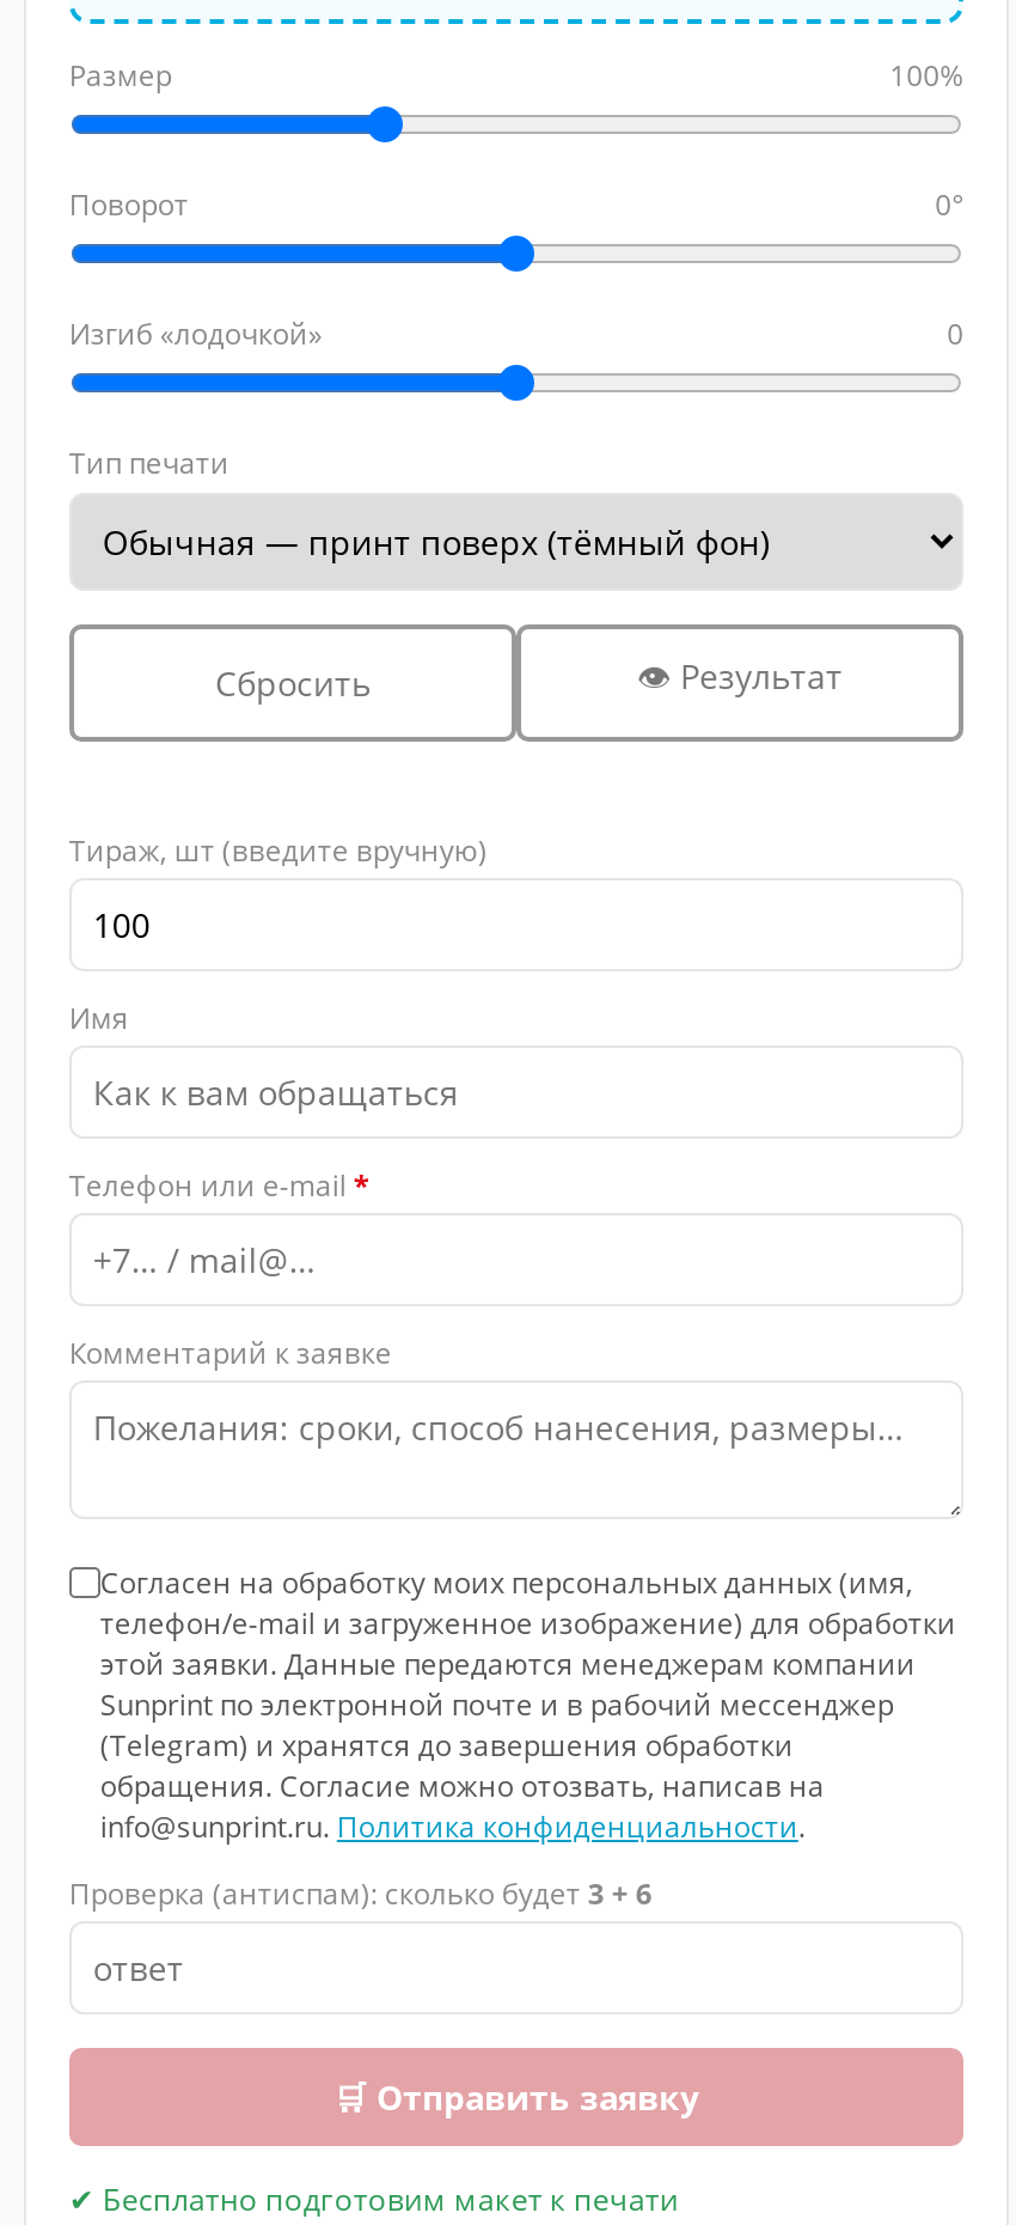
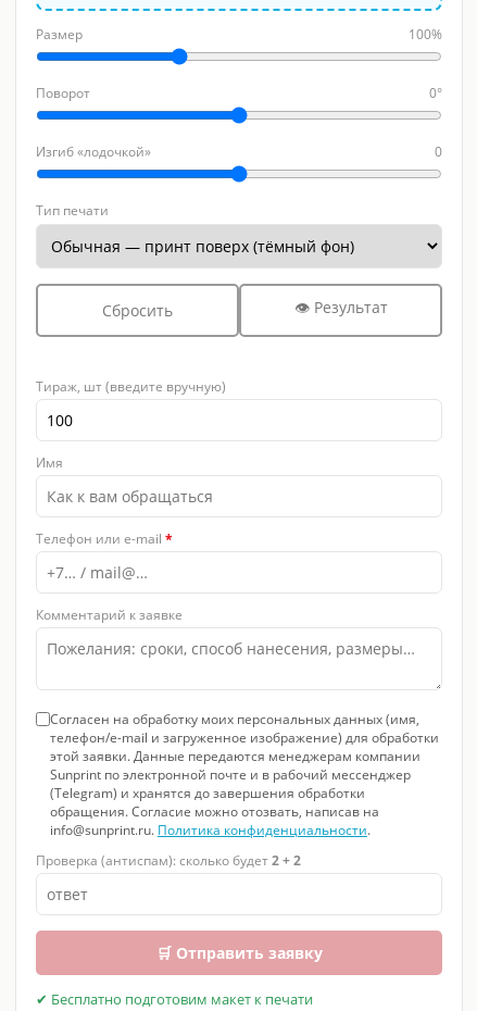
- Проверка (антиспам): сколько будет 3 + 6
+ Проверка (антиспам): сколько будет 2 + 2
